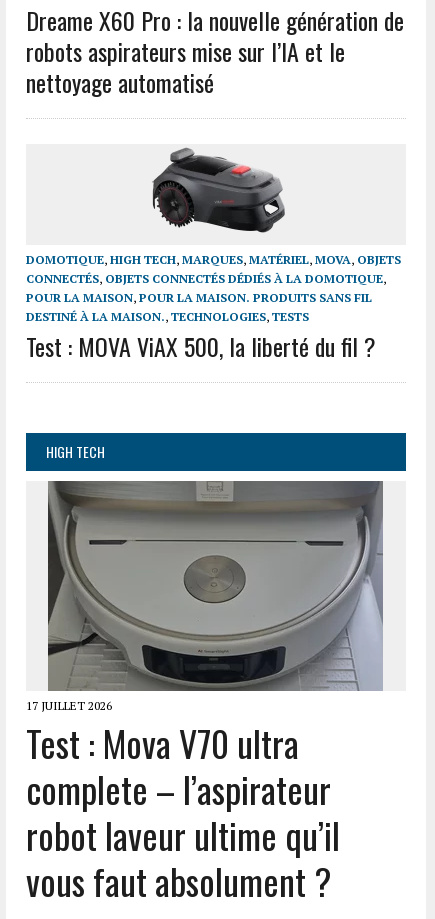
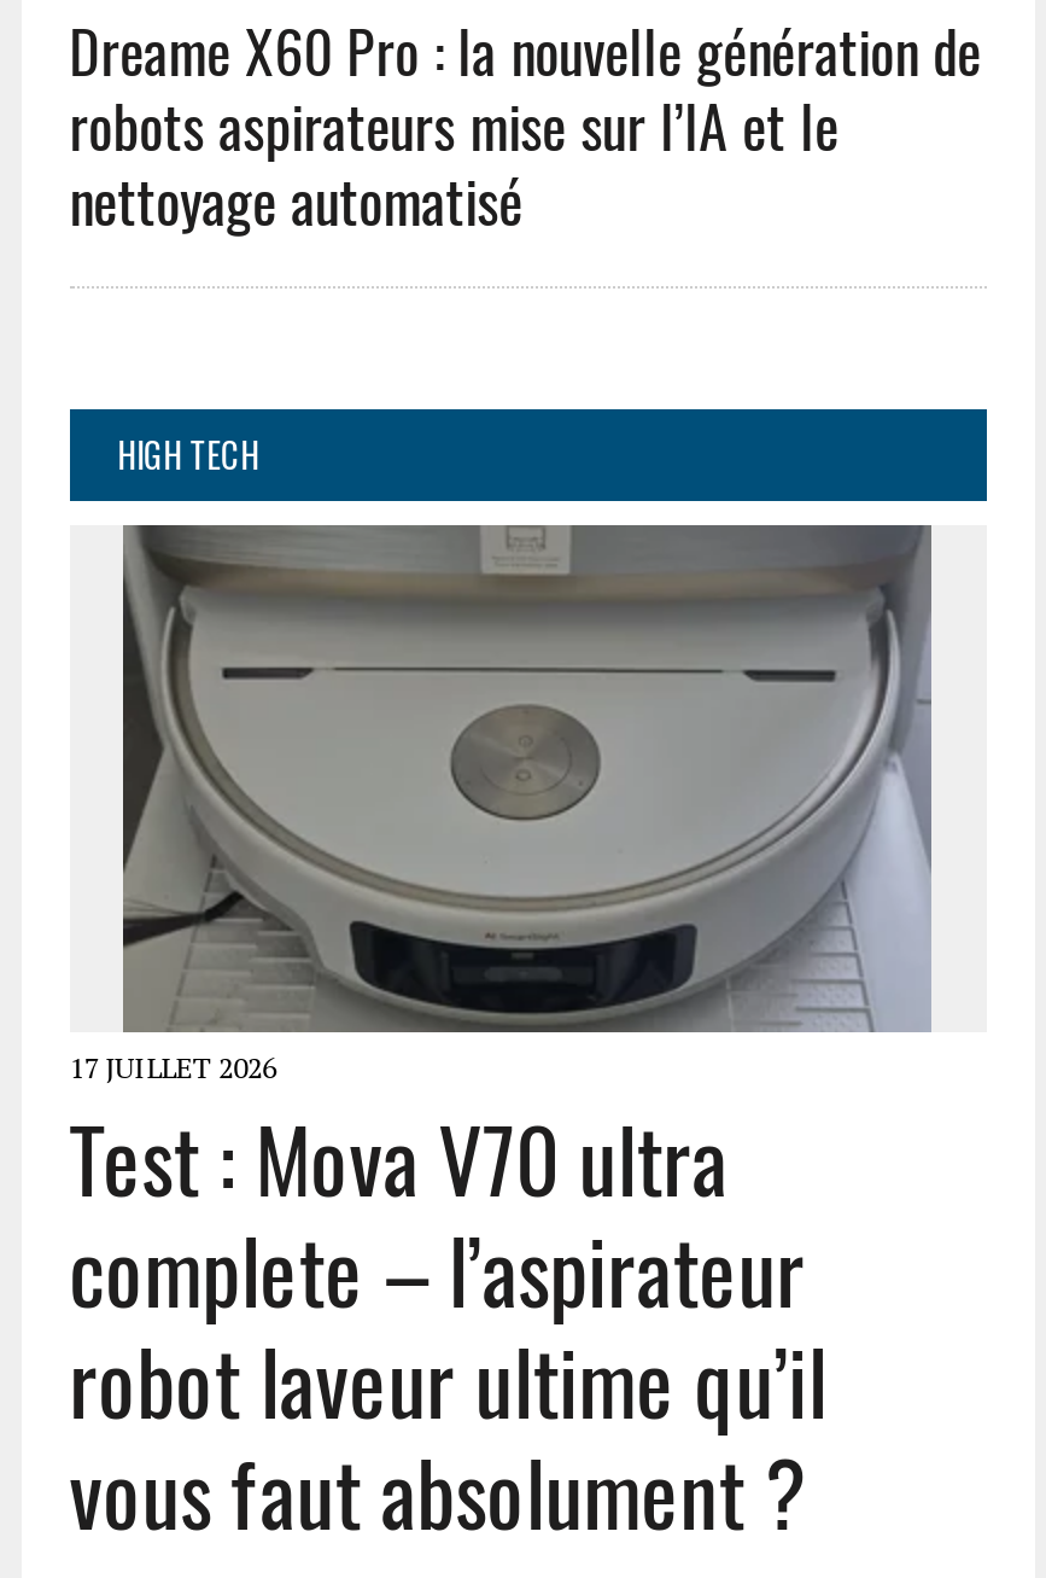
- [image]
- DOMOTIQUE, HIGH TECH, MARQUES, MATÉRIEL, MOVA, OBJETS
- CONNECTÉS, OBJETS CONNECTÉS DÉDIÉS À LA DOMOTIQUE,
- POUR LA MAISON, POUR LA MAISON. PRODUITS SANS FIL
- DESTINÉ À LA MAISON., TECHNOLOGIES, TESTS
- Test : MOVA ViAX 500, la liberté du fil ?
